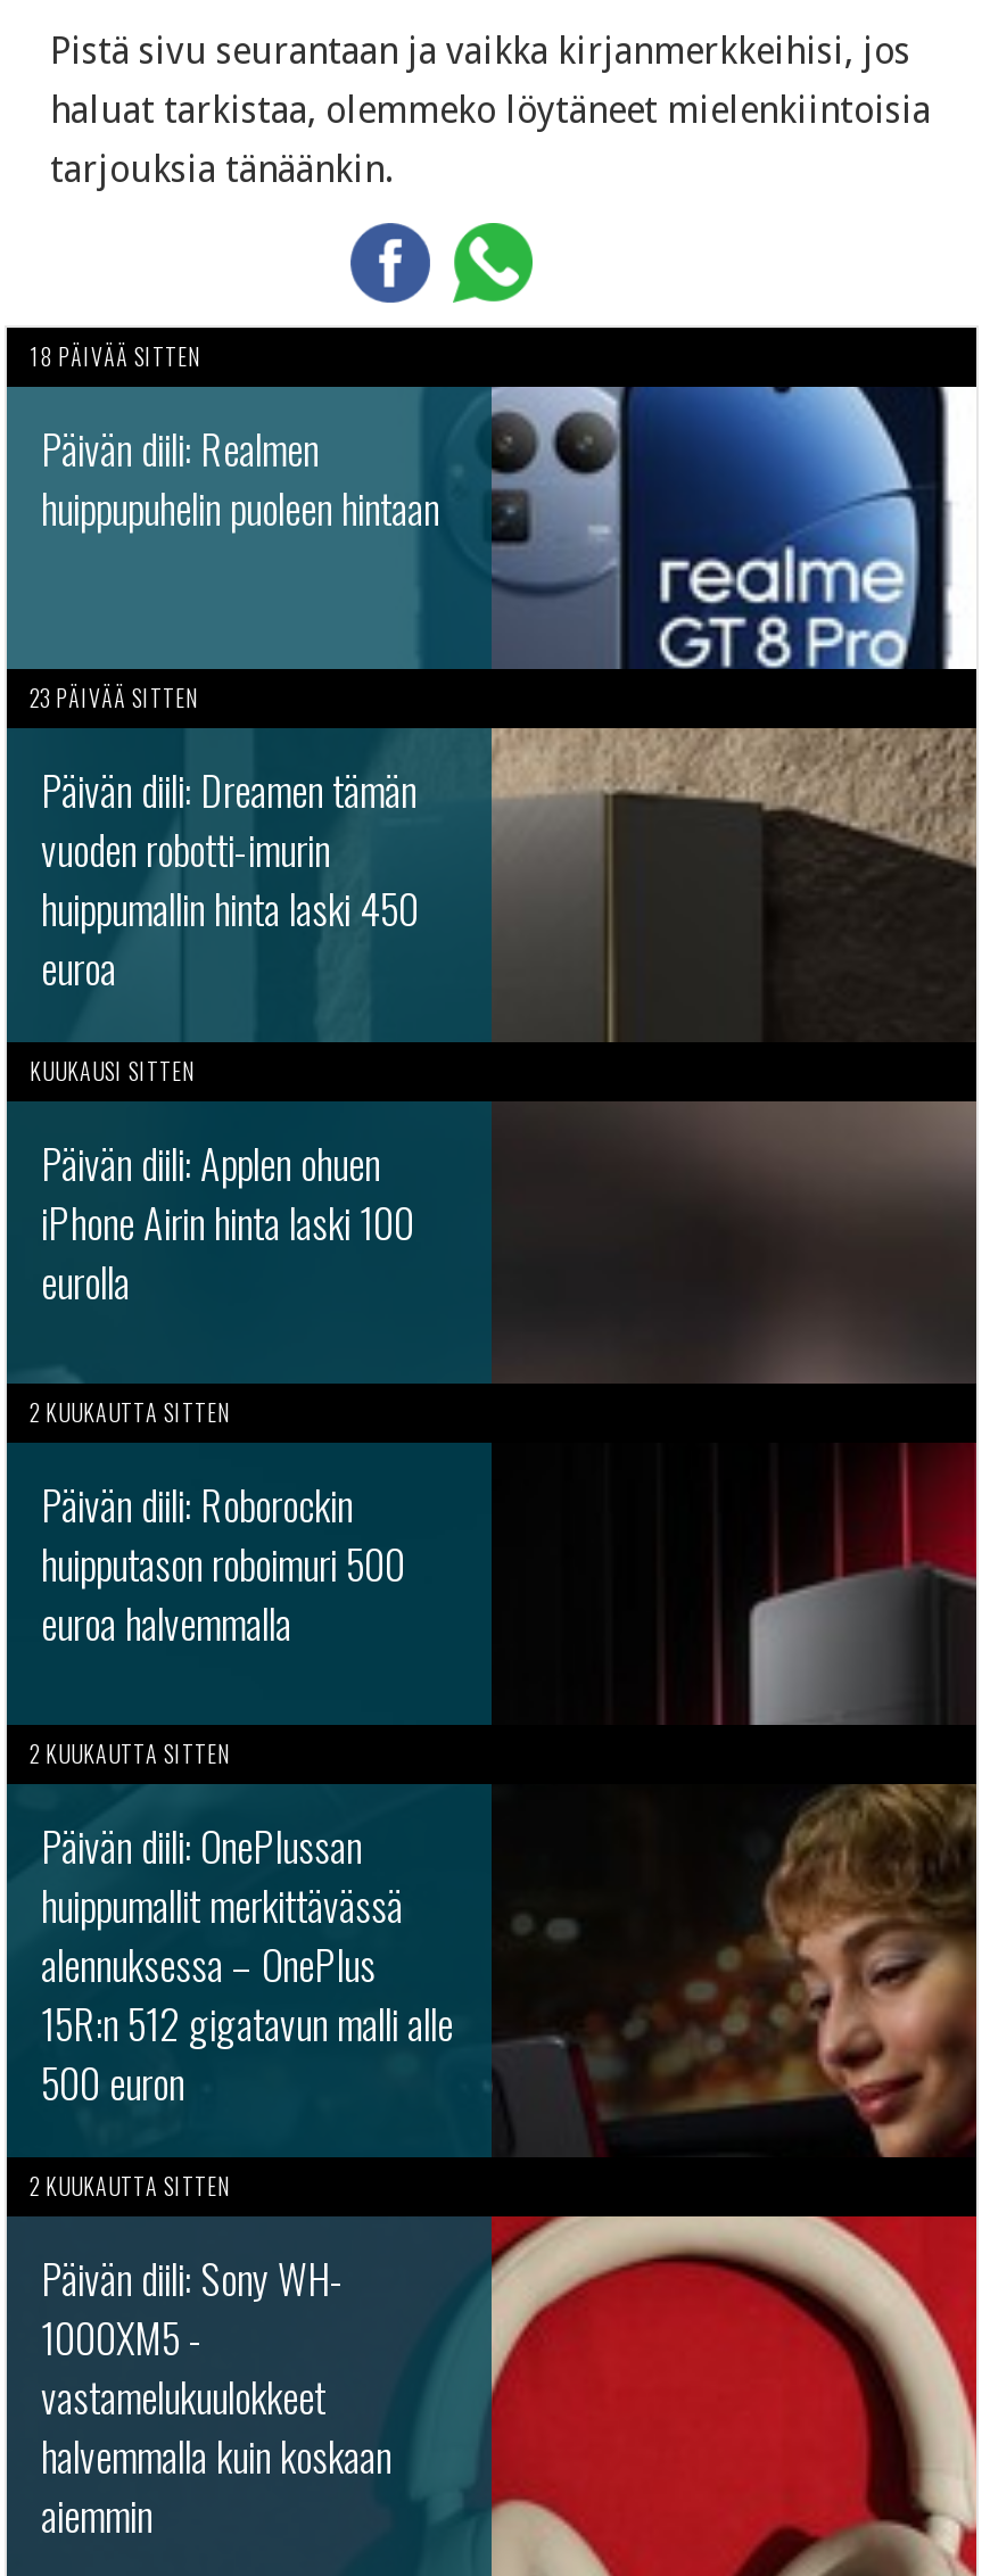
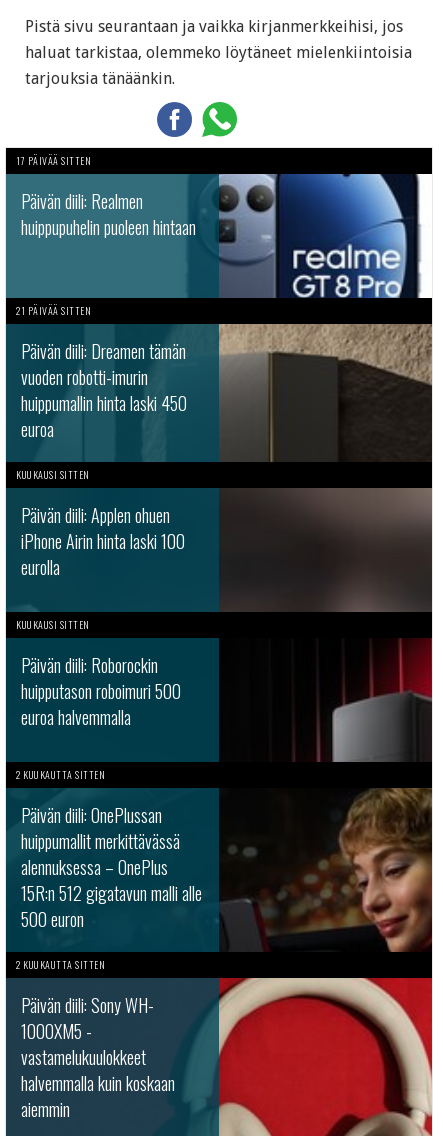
- 18 PÄIVÄÄ SITTEN
+ 17 PÄIVÄÄ SITTEN

- 23 PÄIVÄÄ SITTEN
+ 21 PÄIVÄÄ SITTEN

- 2 KUUKAUTTA SITTEN
+ KUUKAUSI SITTEN
